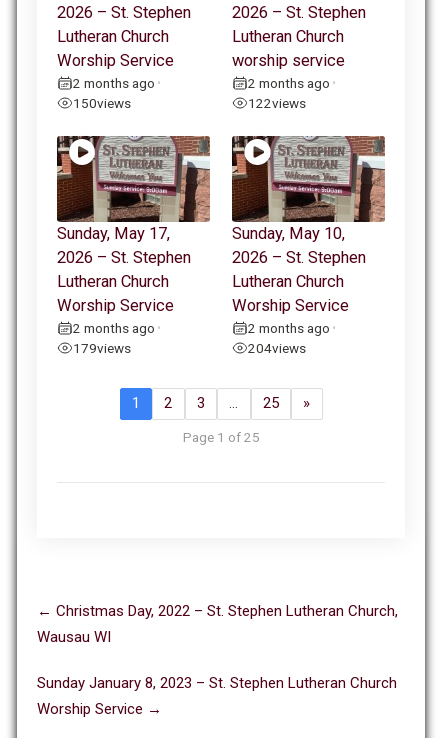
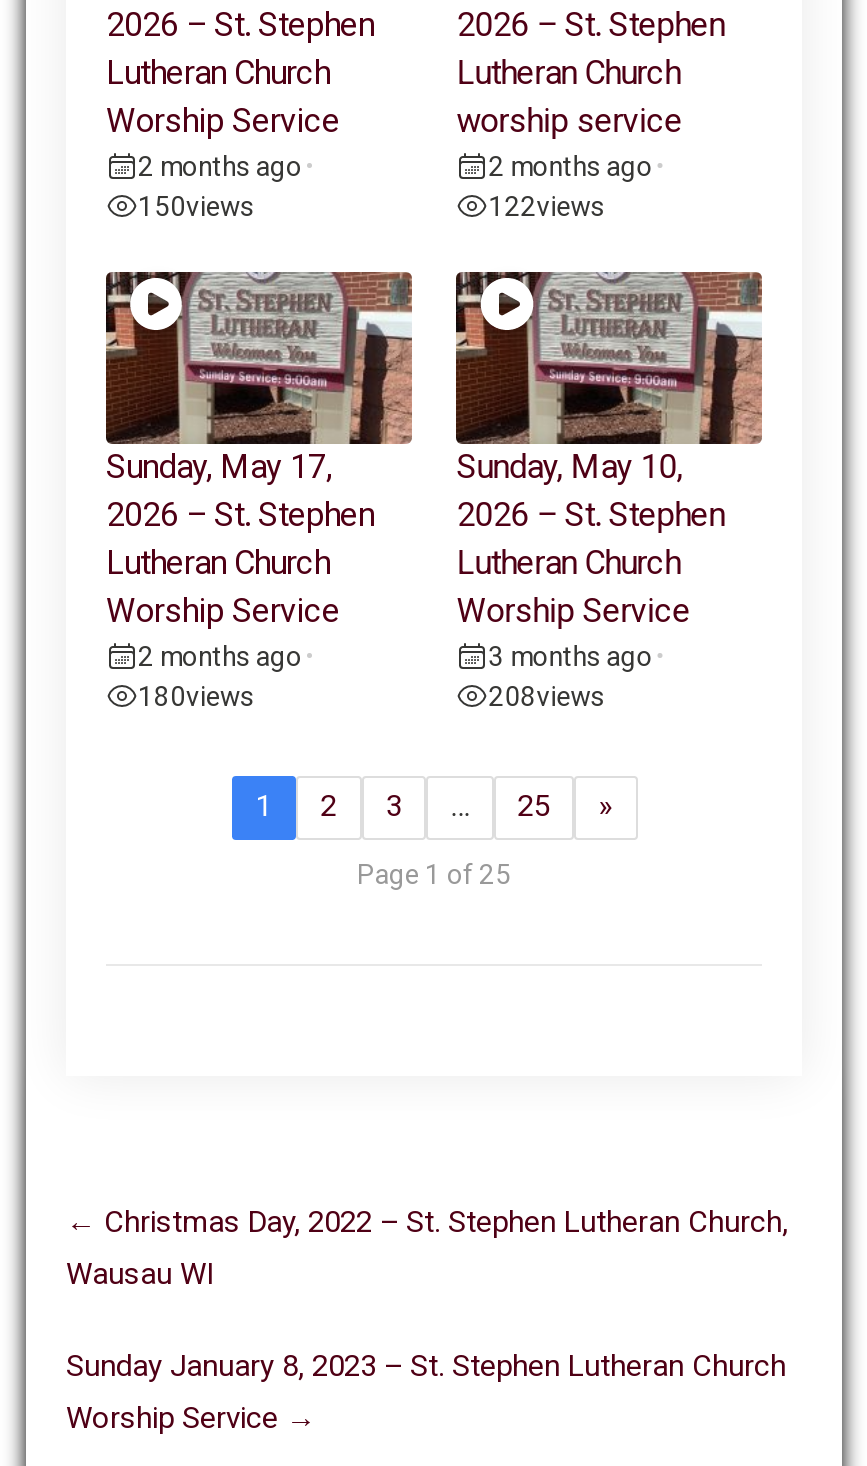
- 2 months ago •
+ 3 months ago •

- 179views
+ 180views

- 204views
+ 208views
